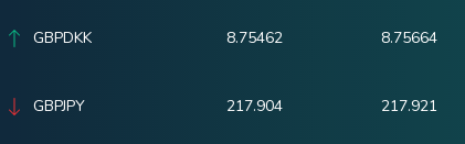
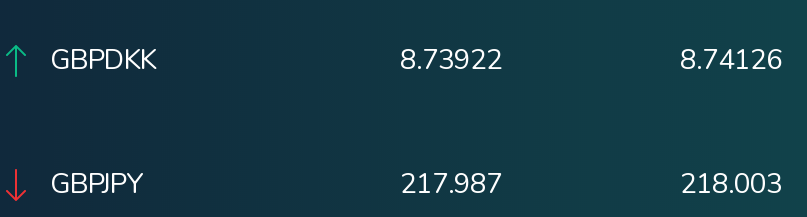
- 8.75462
+ 8.73922

- 8.75664
+ 8.74126

- 217.904
+ 217.987

- 217.921
+ 218.003
